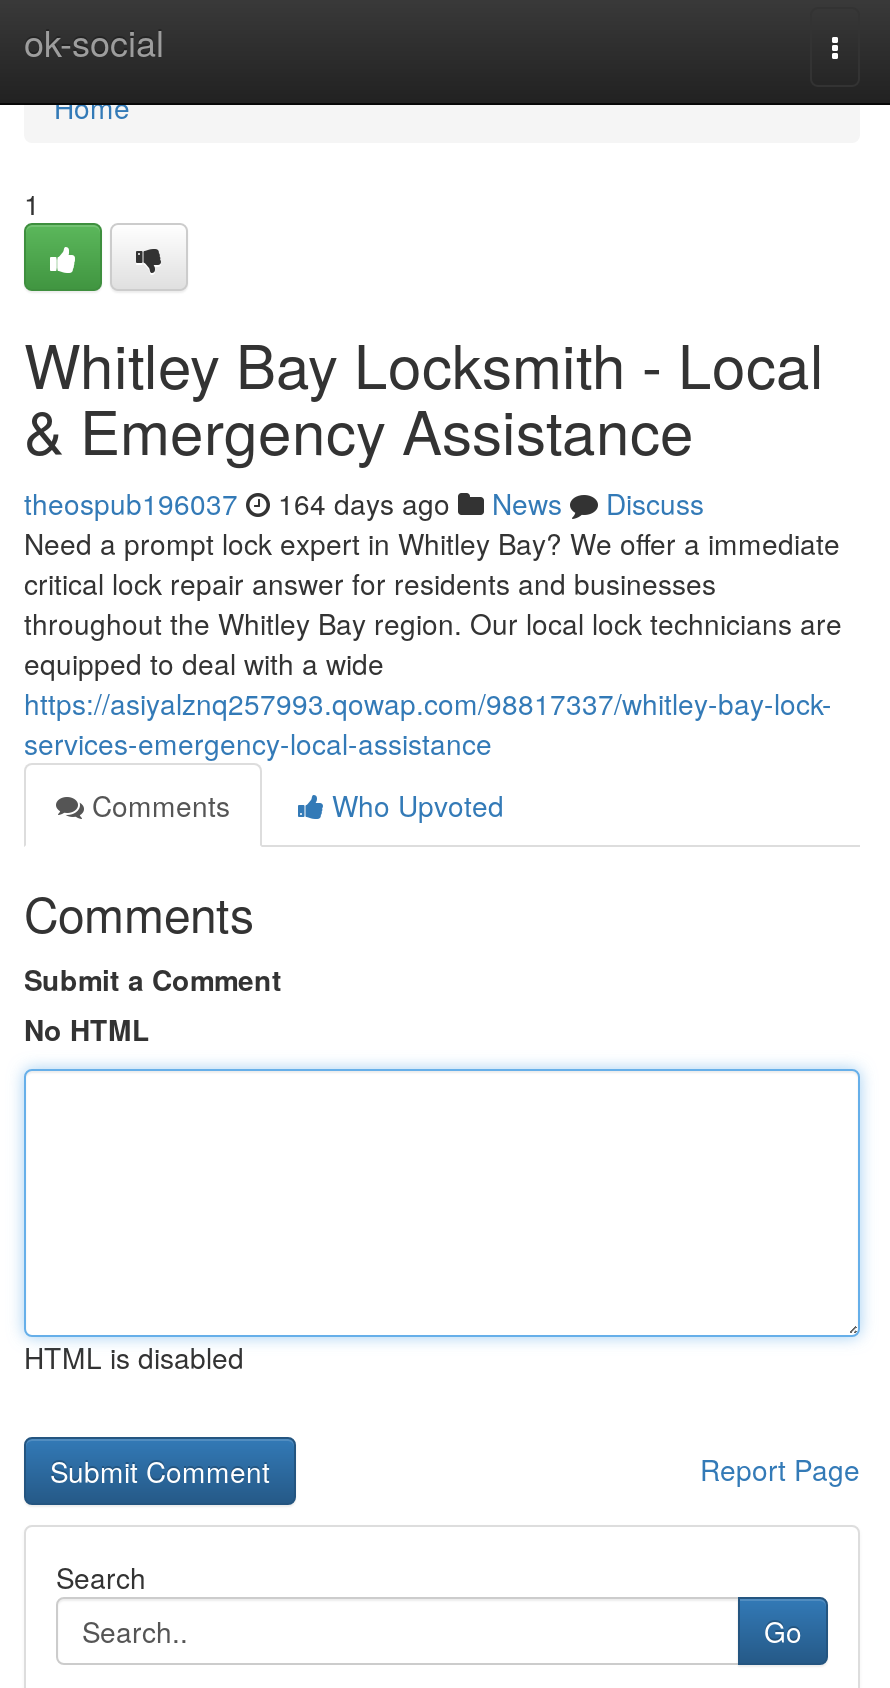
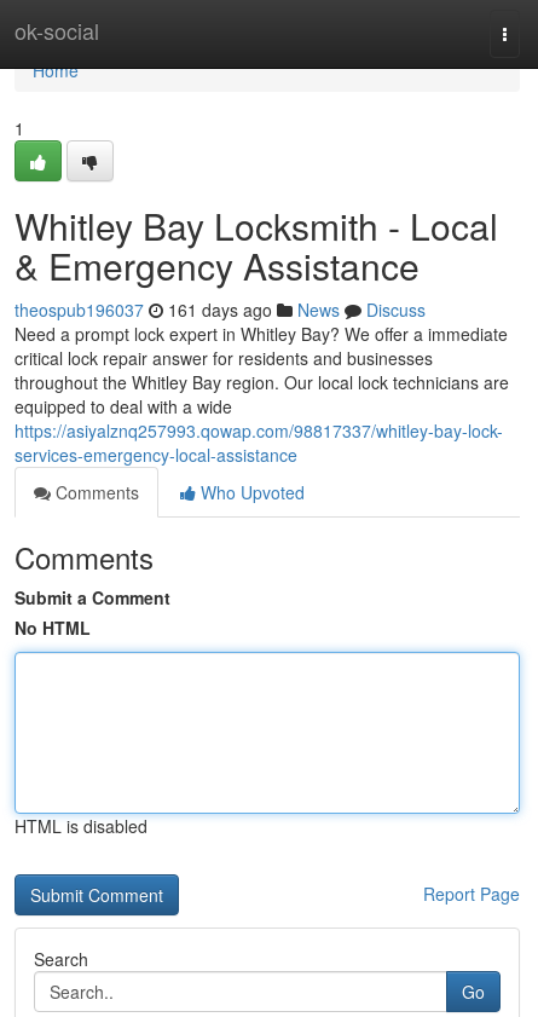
- theospub196037 164 days ago News Discuss
+ theospub196037 161 days ago News Discuss
